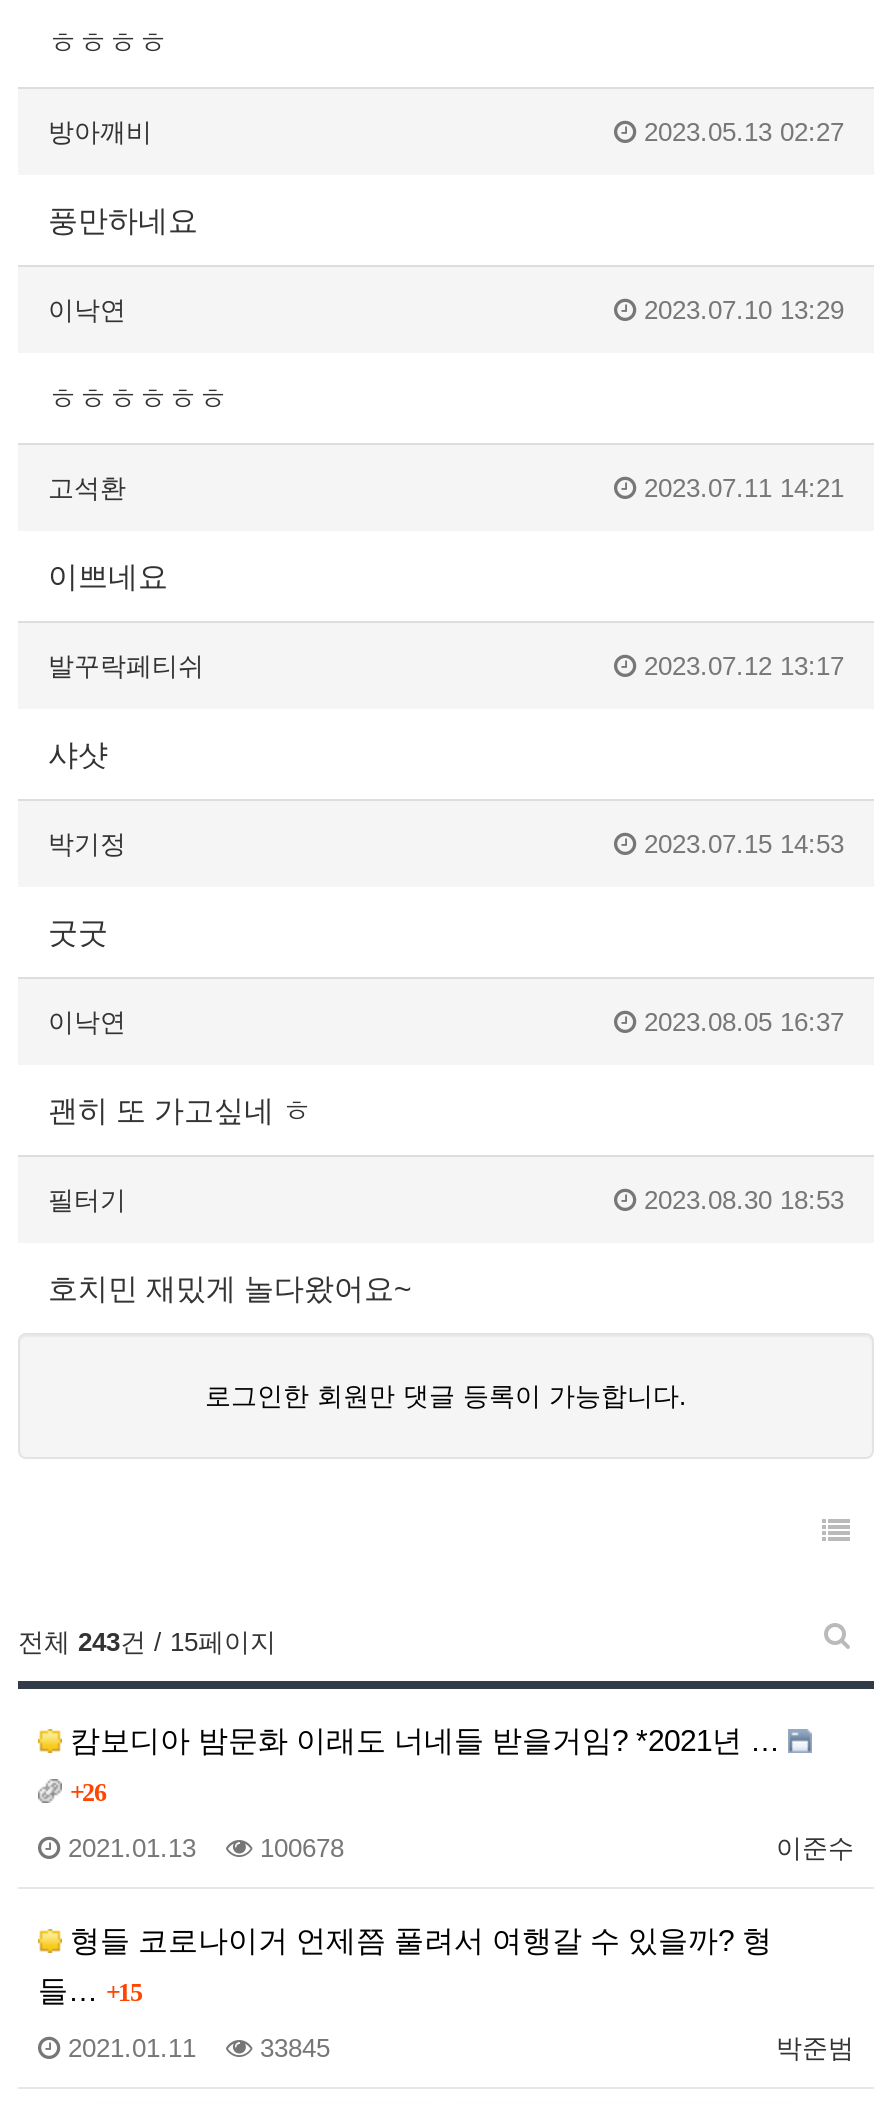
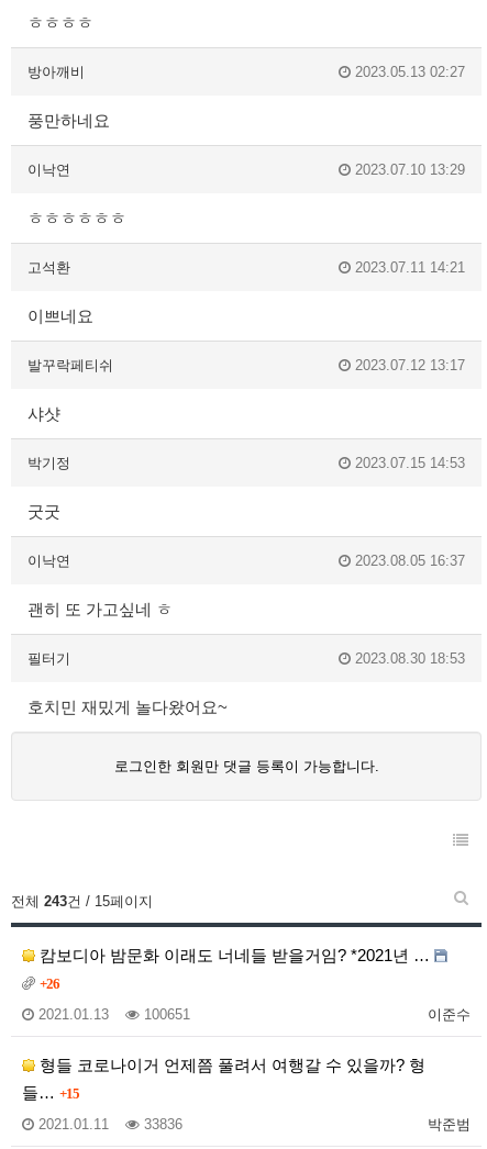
- 100678
+ 100651

- 33845
+ 33836
